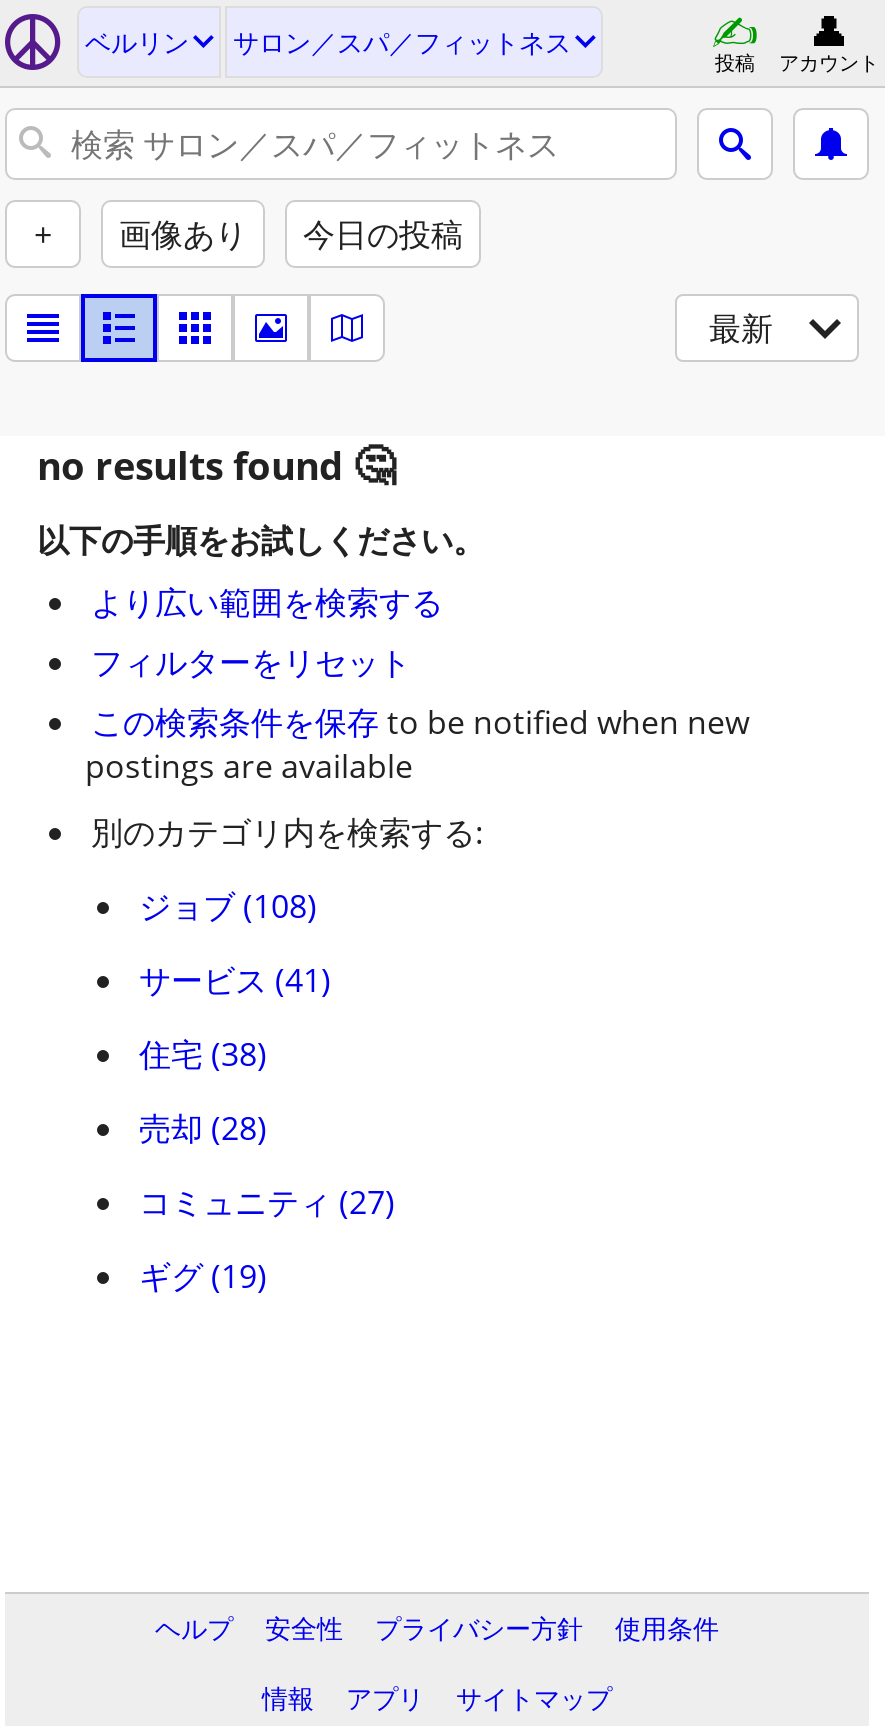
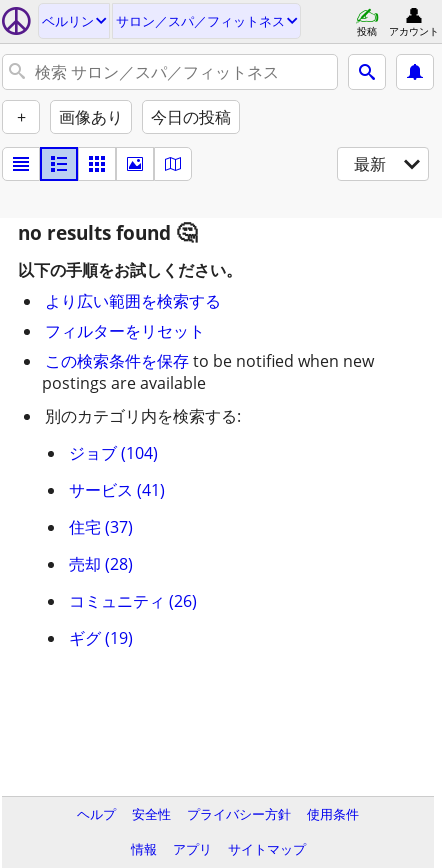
- ジョブ (108)
+ ジョブ (104)

- 住宅 (38)
+ 住宅 (37)

- コミュニティ (27)
+ コミュニティ (26)
